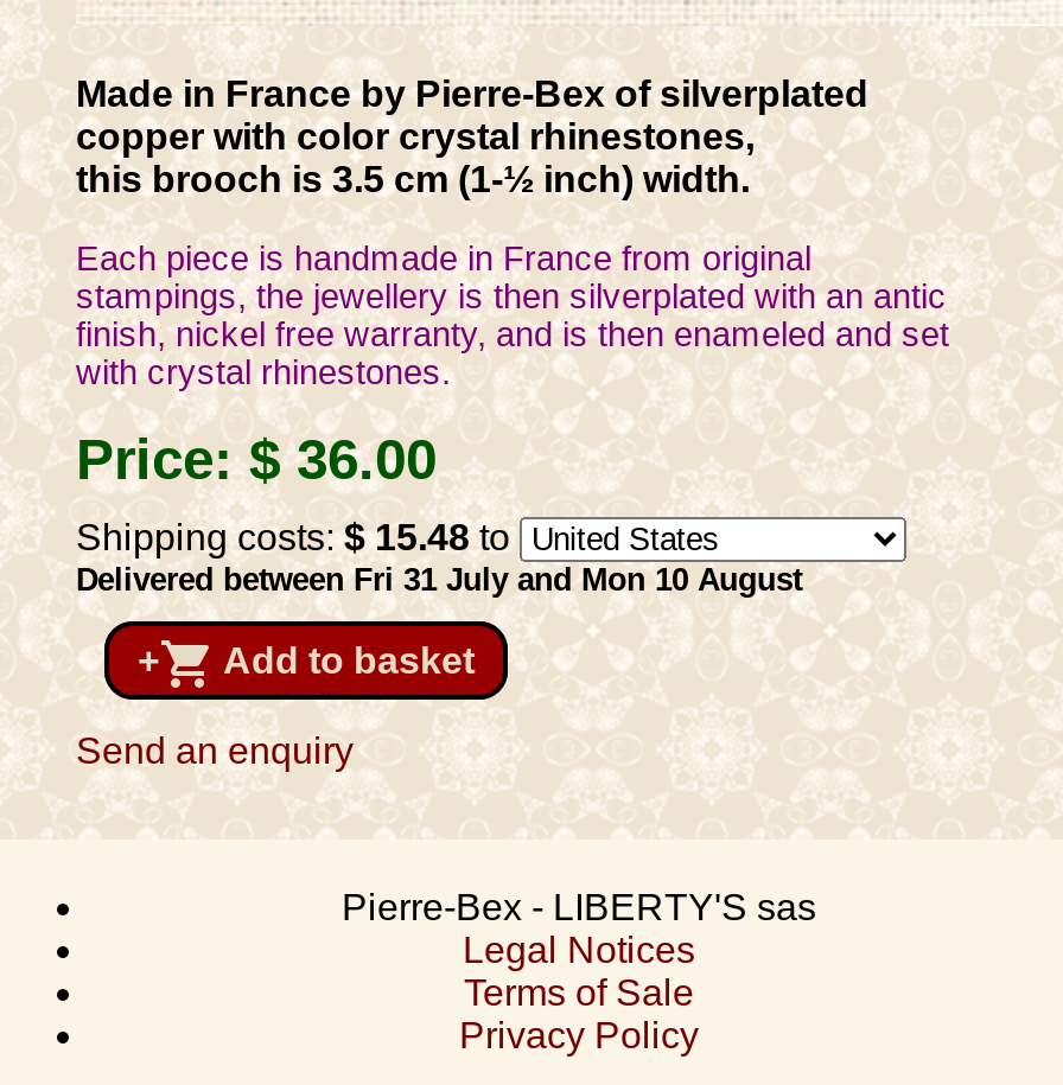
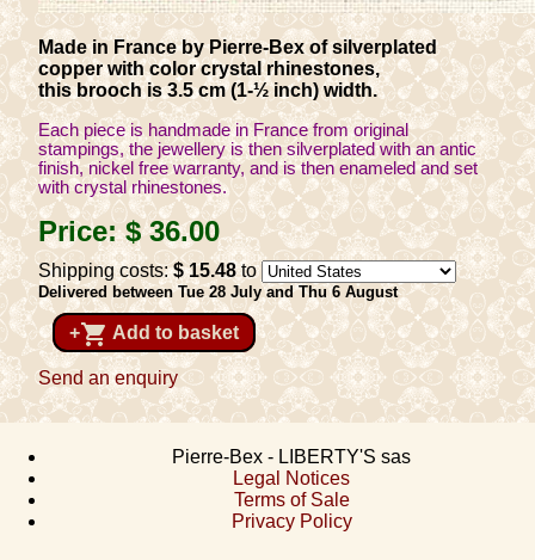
- Delivered between Fri 31 July and Mon 10 August
+ Delivered between Tue 28 July and Thu 6 August
